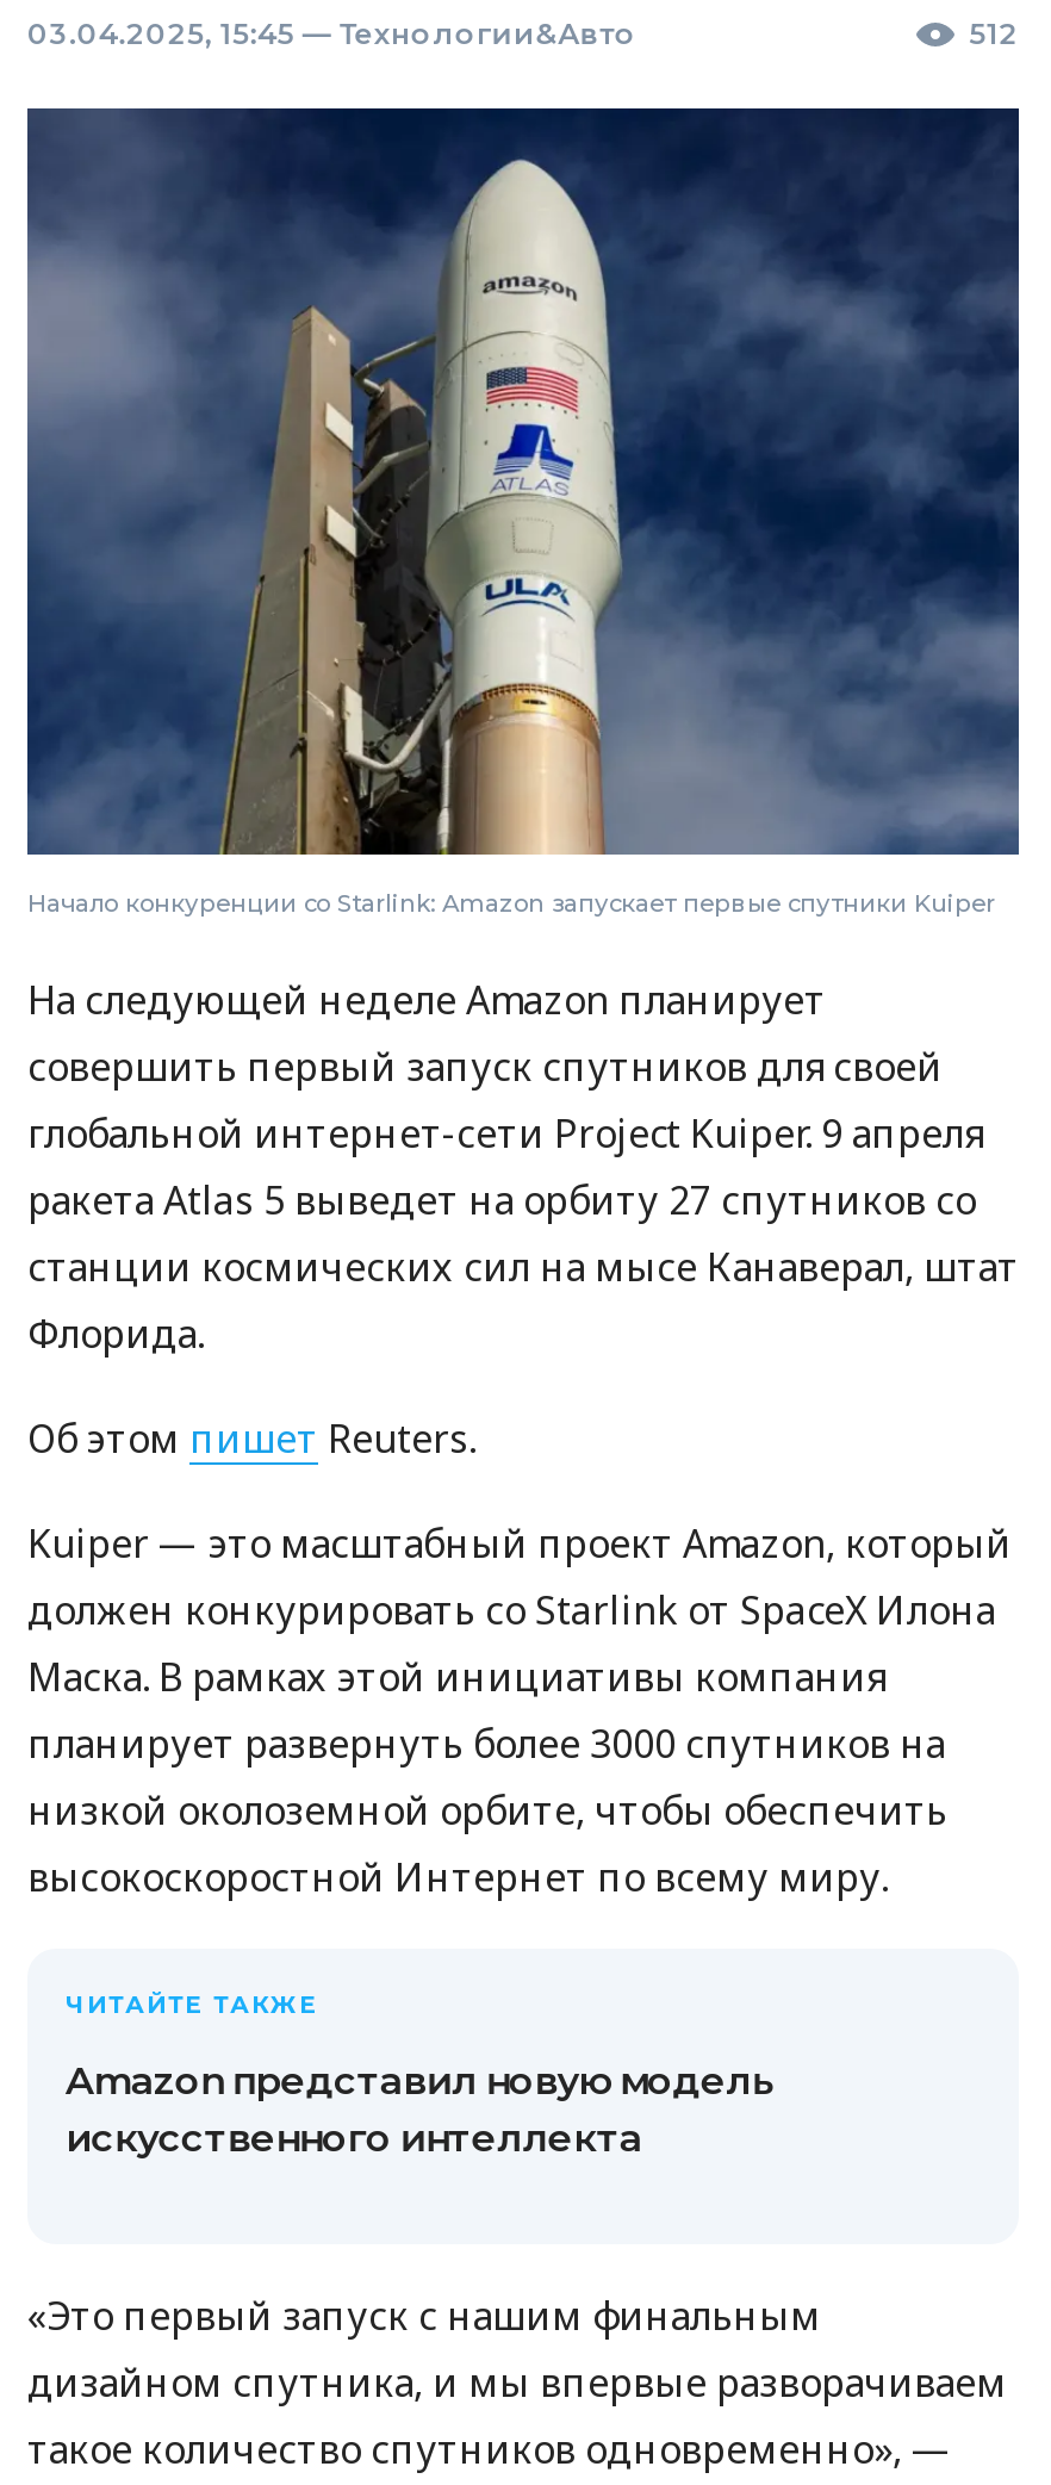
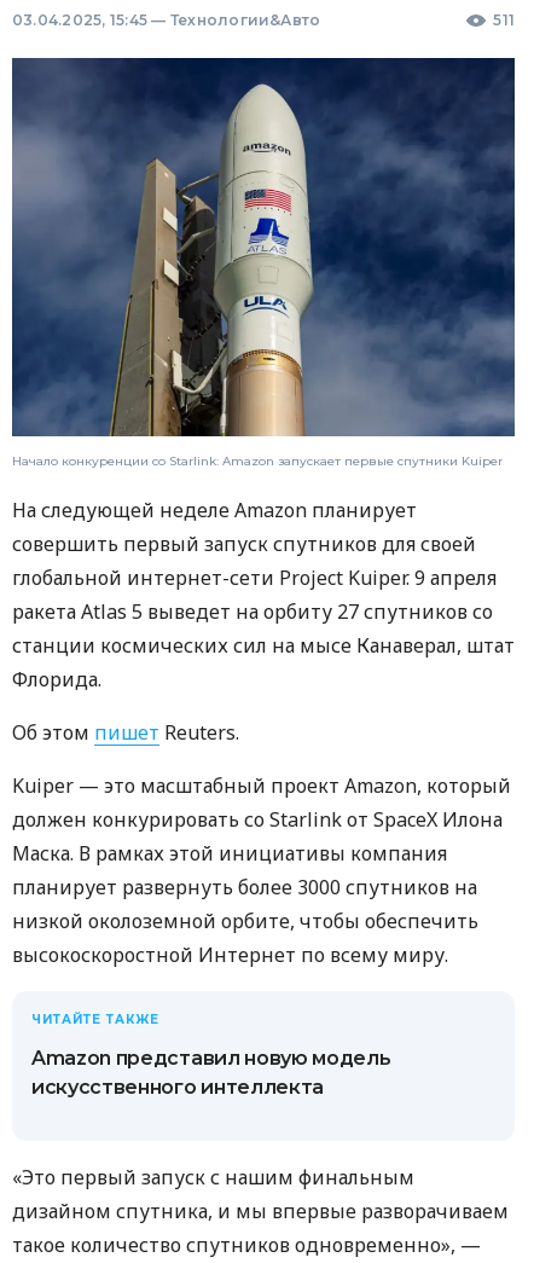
- 512
+ 511
